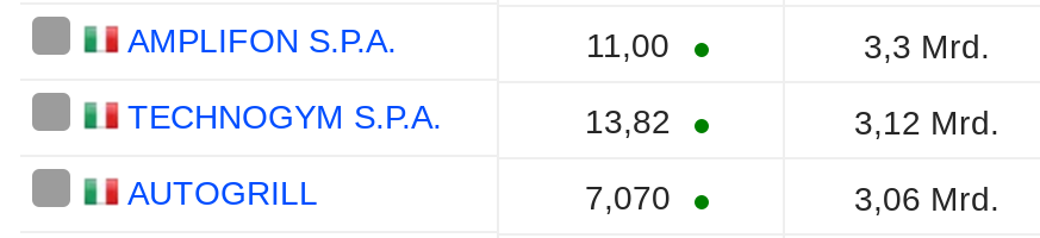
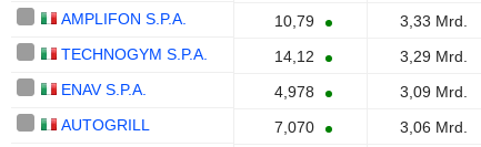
- 11,00
+ 10,79

- 3,3 Mrd.
+ 3,33 Mrd.

- 13,82
- 3,12 Mrd.
+ 14,12
+ 3,29 Mrd.
+ ENAV S.P.A.
+ 4,978
+ 3,09 Mrd.
